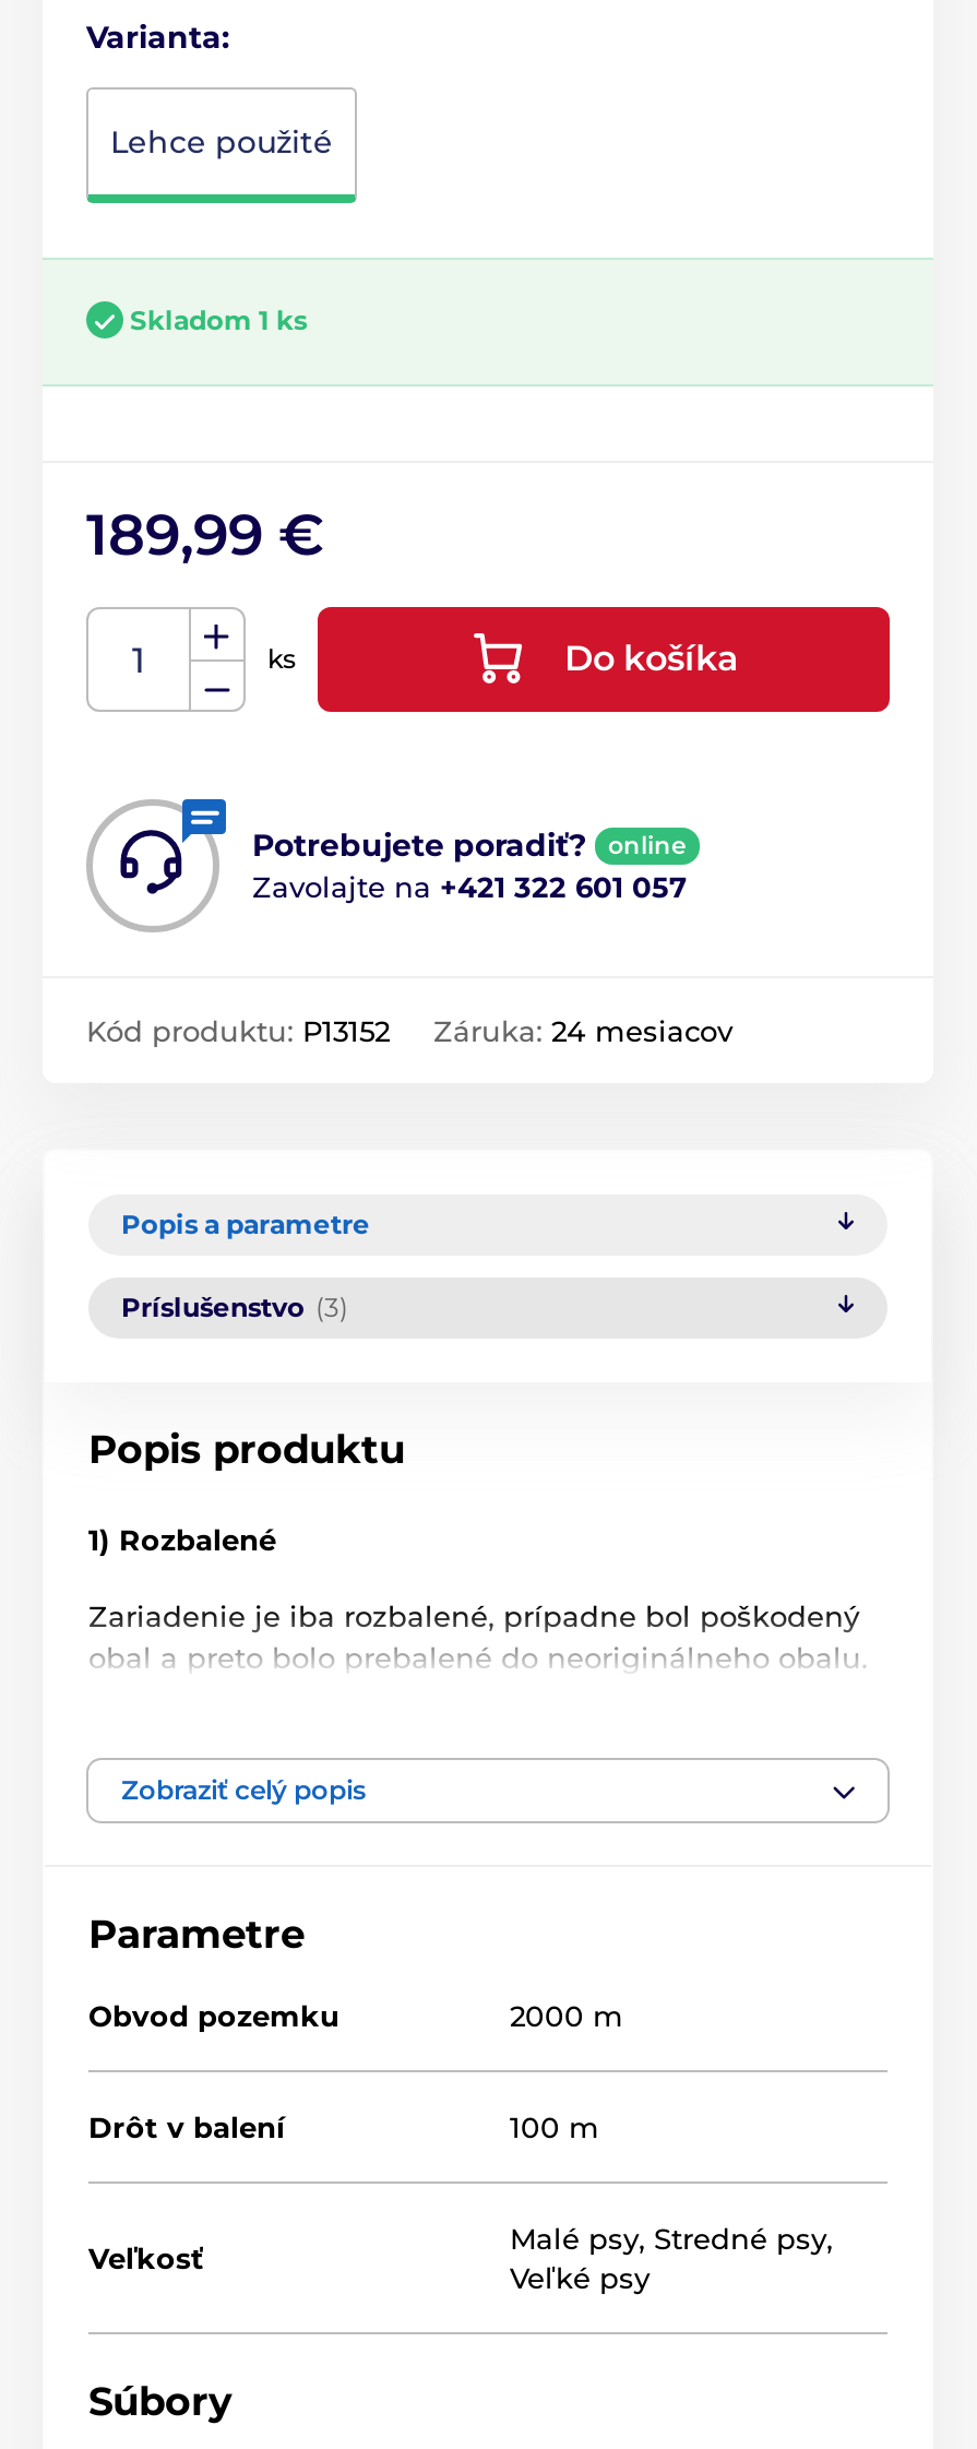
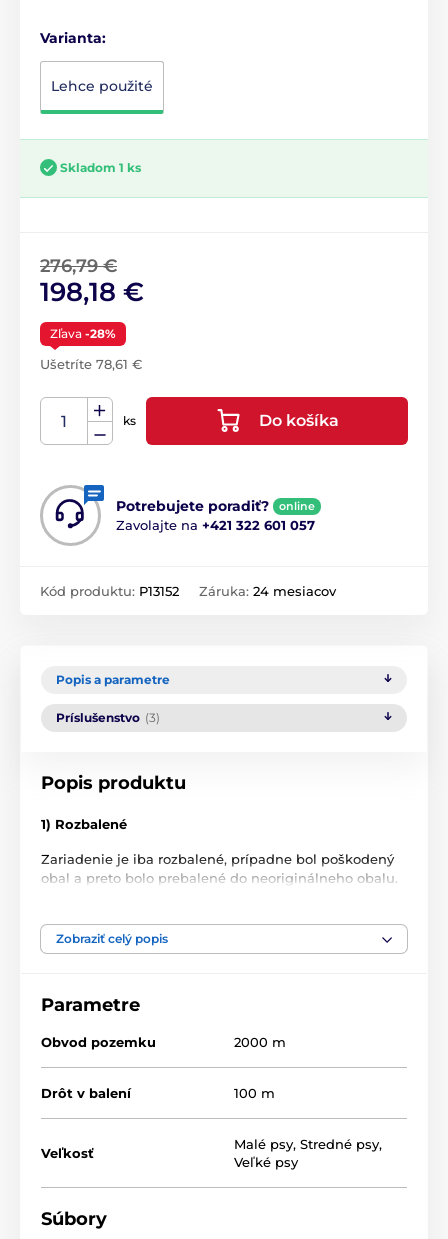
- 189,99 €
+ 276,79 €
+ 198,18 €
+ Zľava -28%
+ Ušetríte 78,61 €
